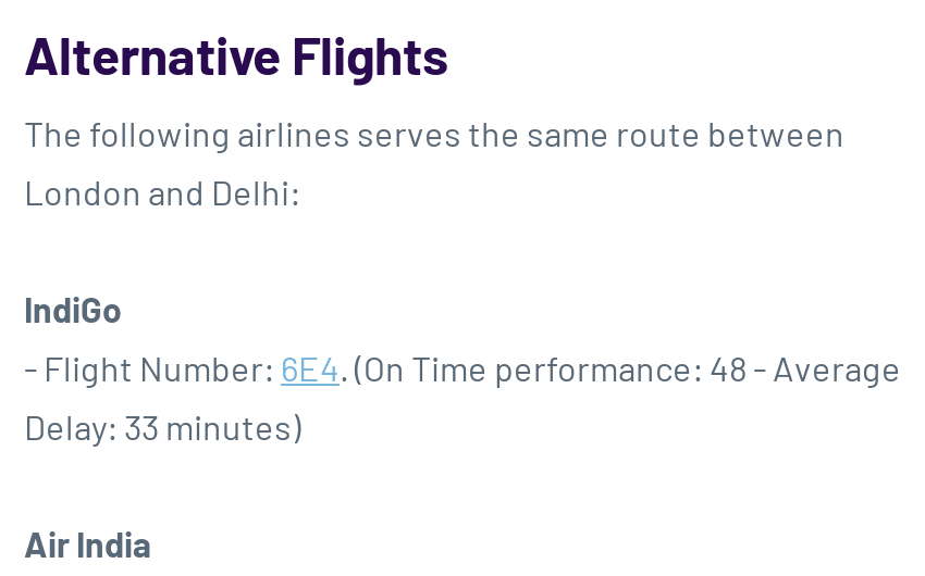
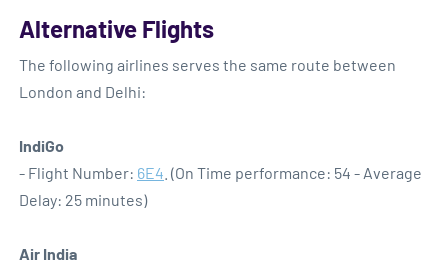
- - Flight Number: 6E4. (On Time performance: 48 - Average
+ - Flight Number: 6E4. (On Time performance: 54 - Average

- Delay: 33 minutes)
+ Delay: 25 minutes)
